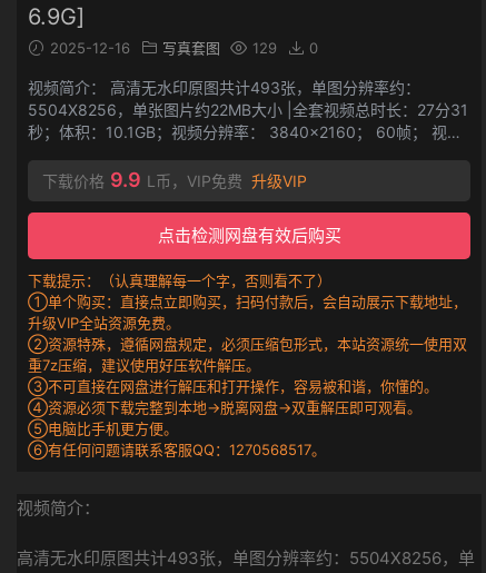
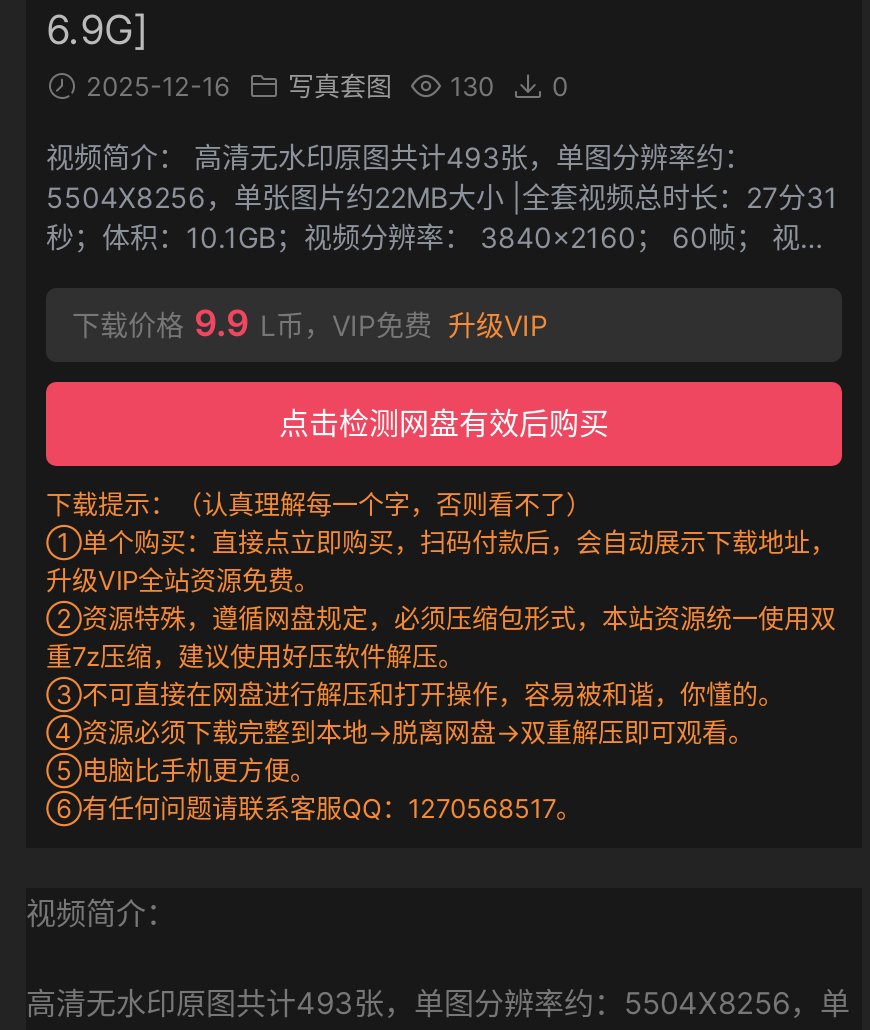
- 2025-12-16 写真套图 129 0
+ 2025-12-16 写真套图 130 0
